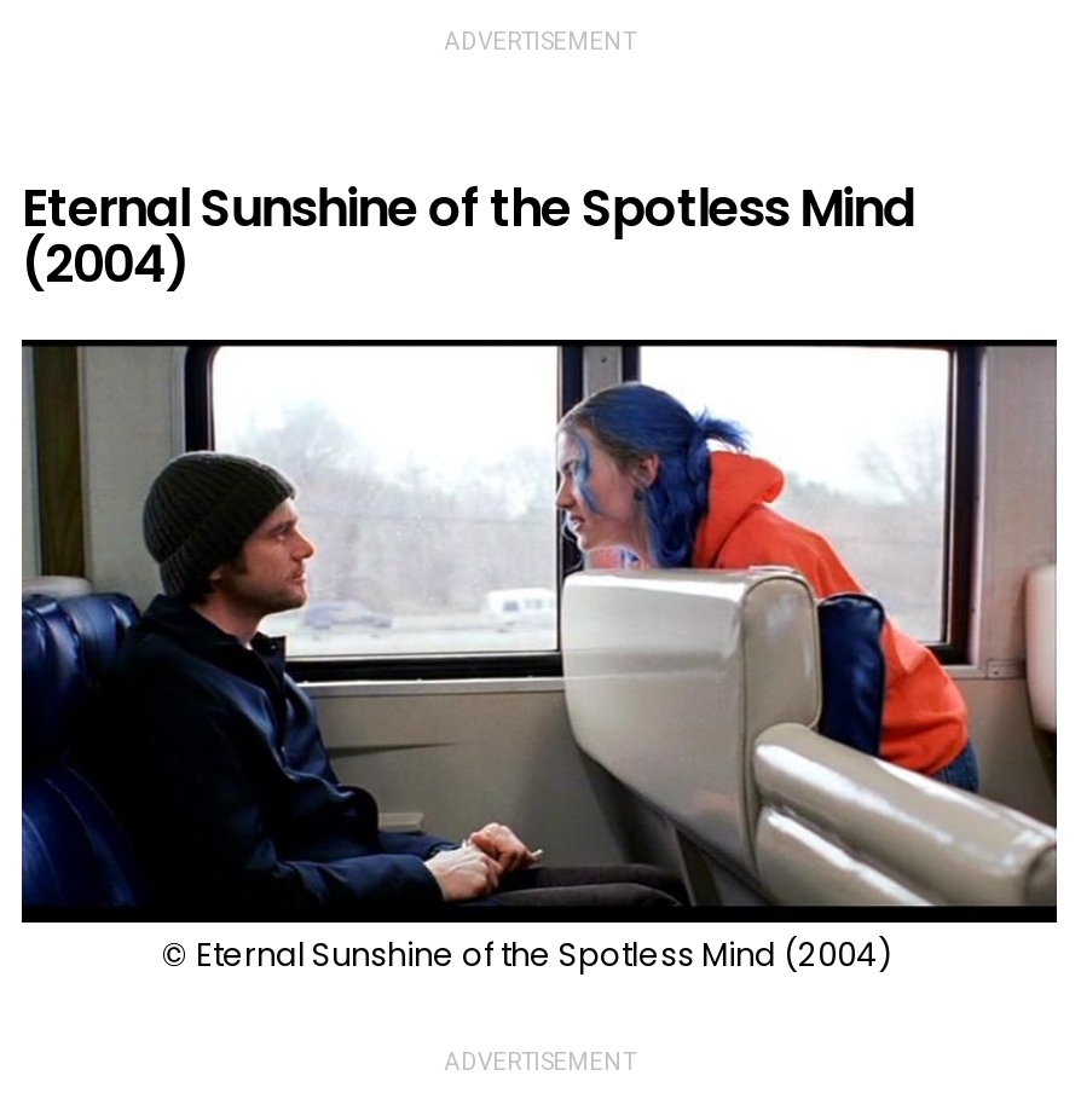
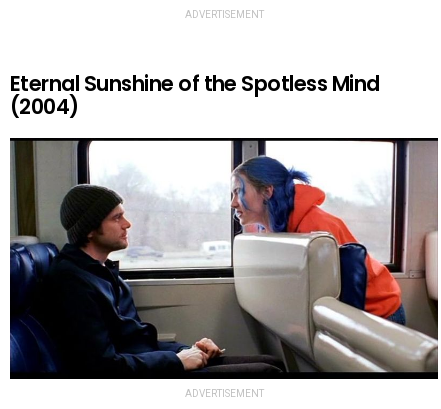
- © Eternal Sunshine of the Spotless Mind (2004)
